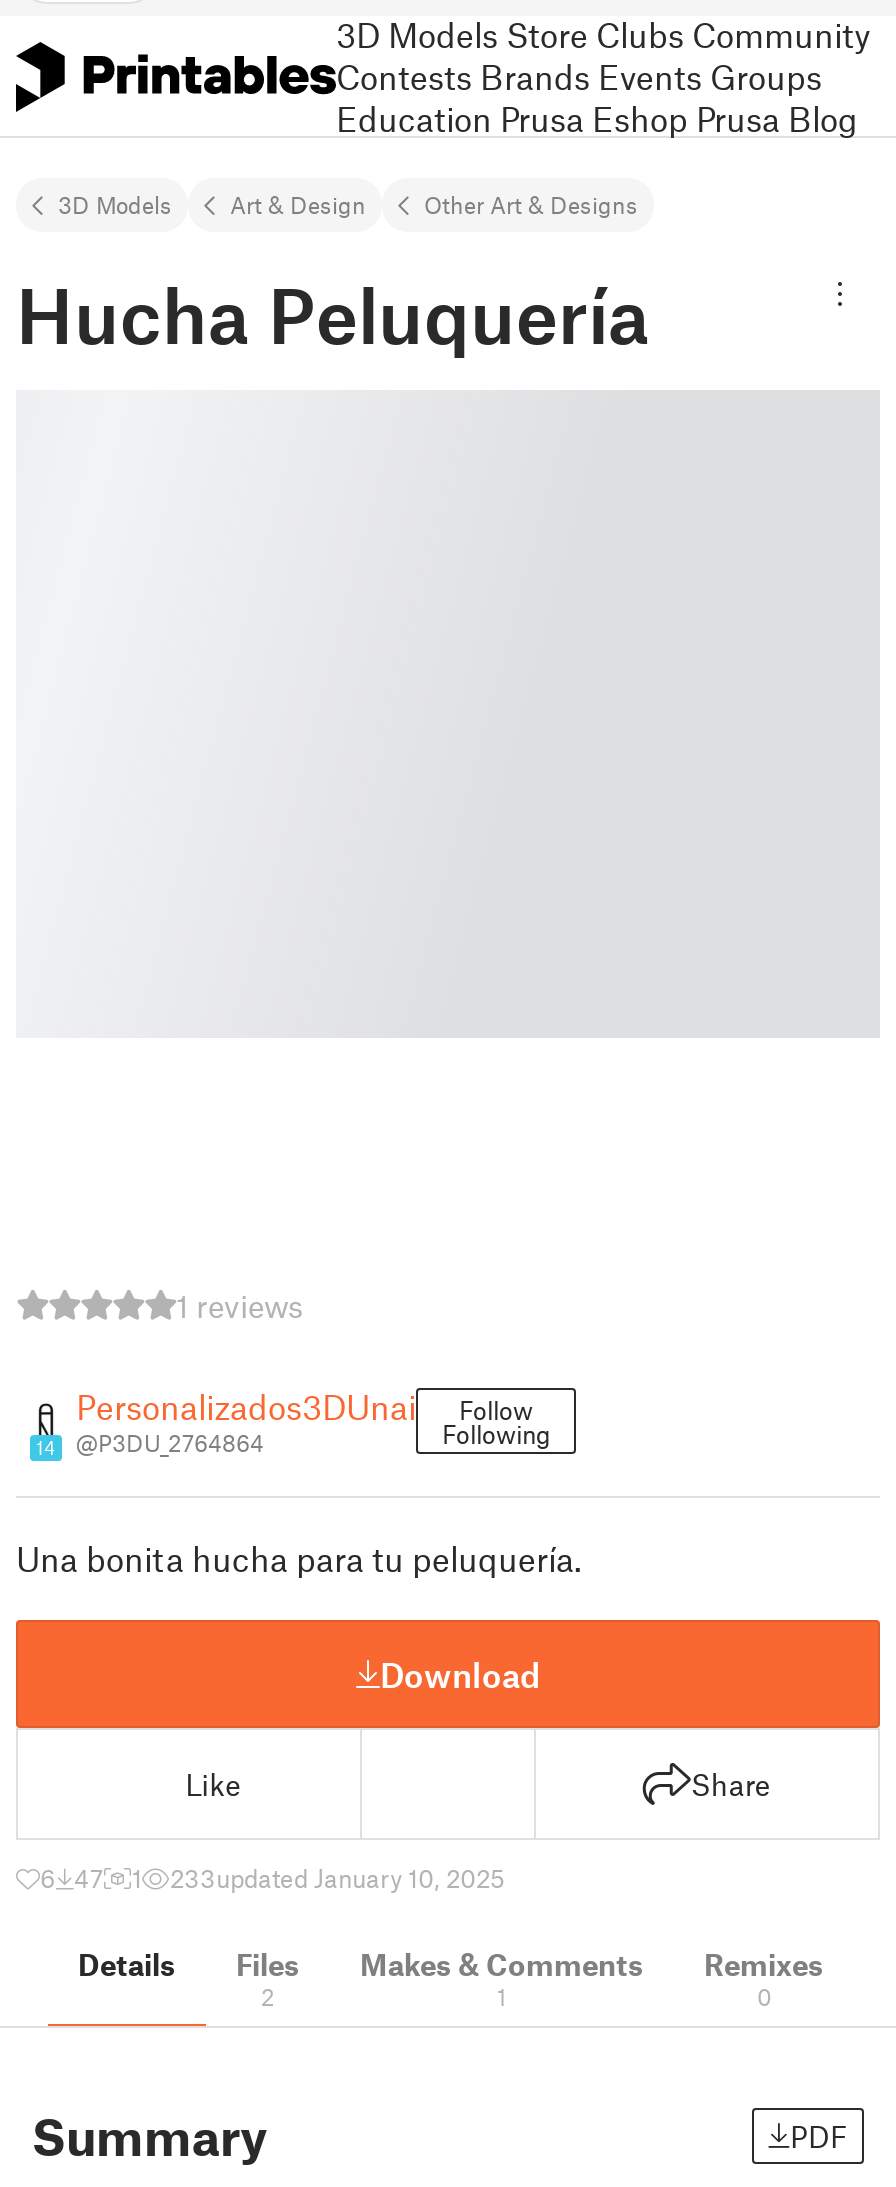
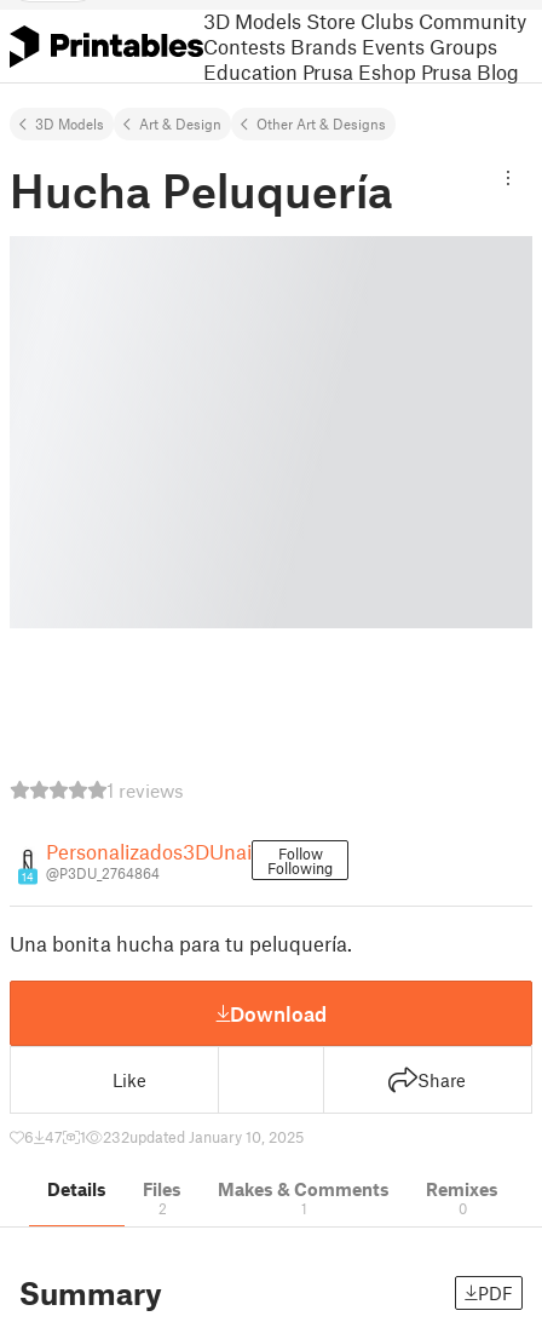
- 233updated January 10, 2025
+ 232updated January 10, 2025
